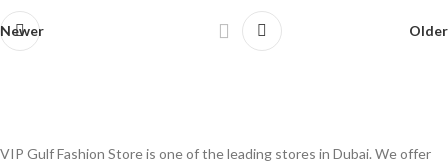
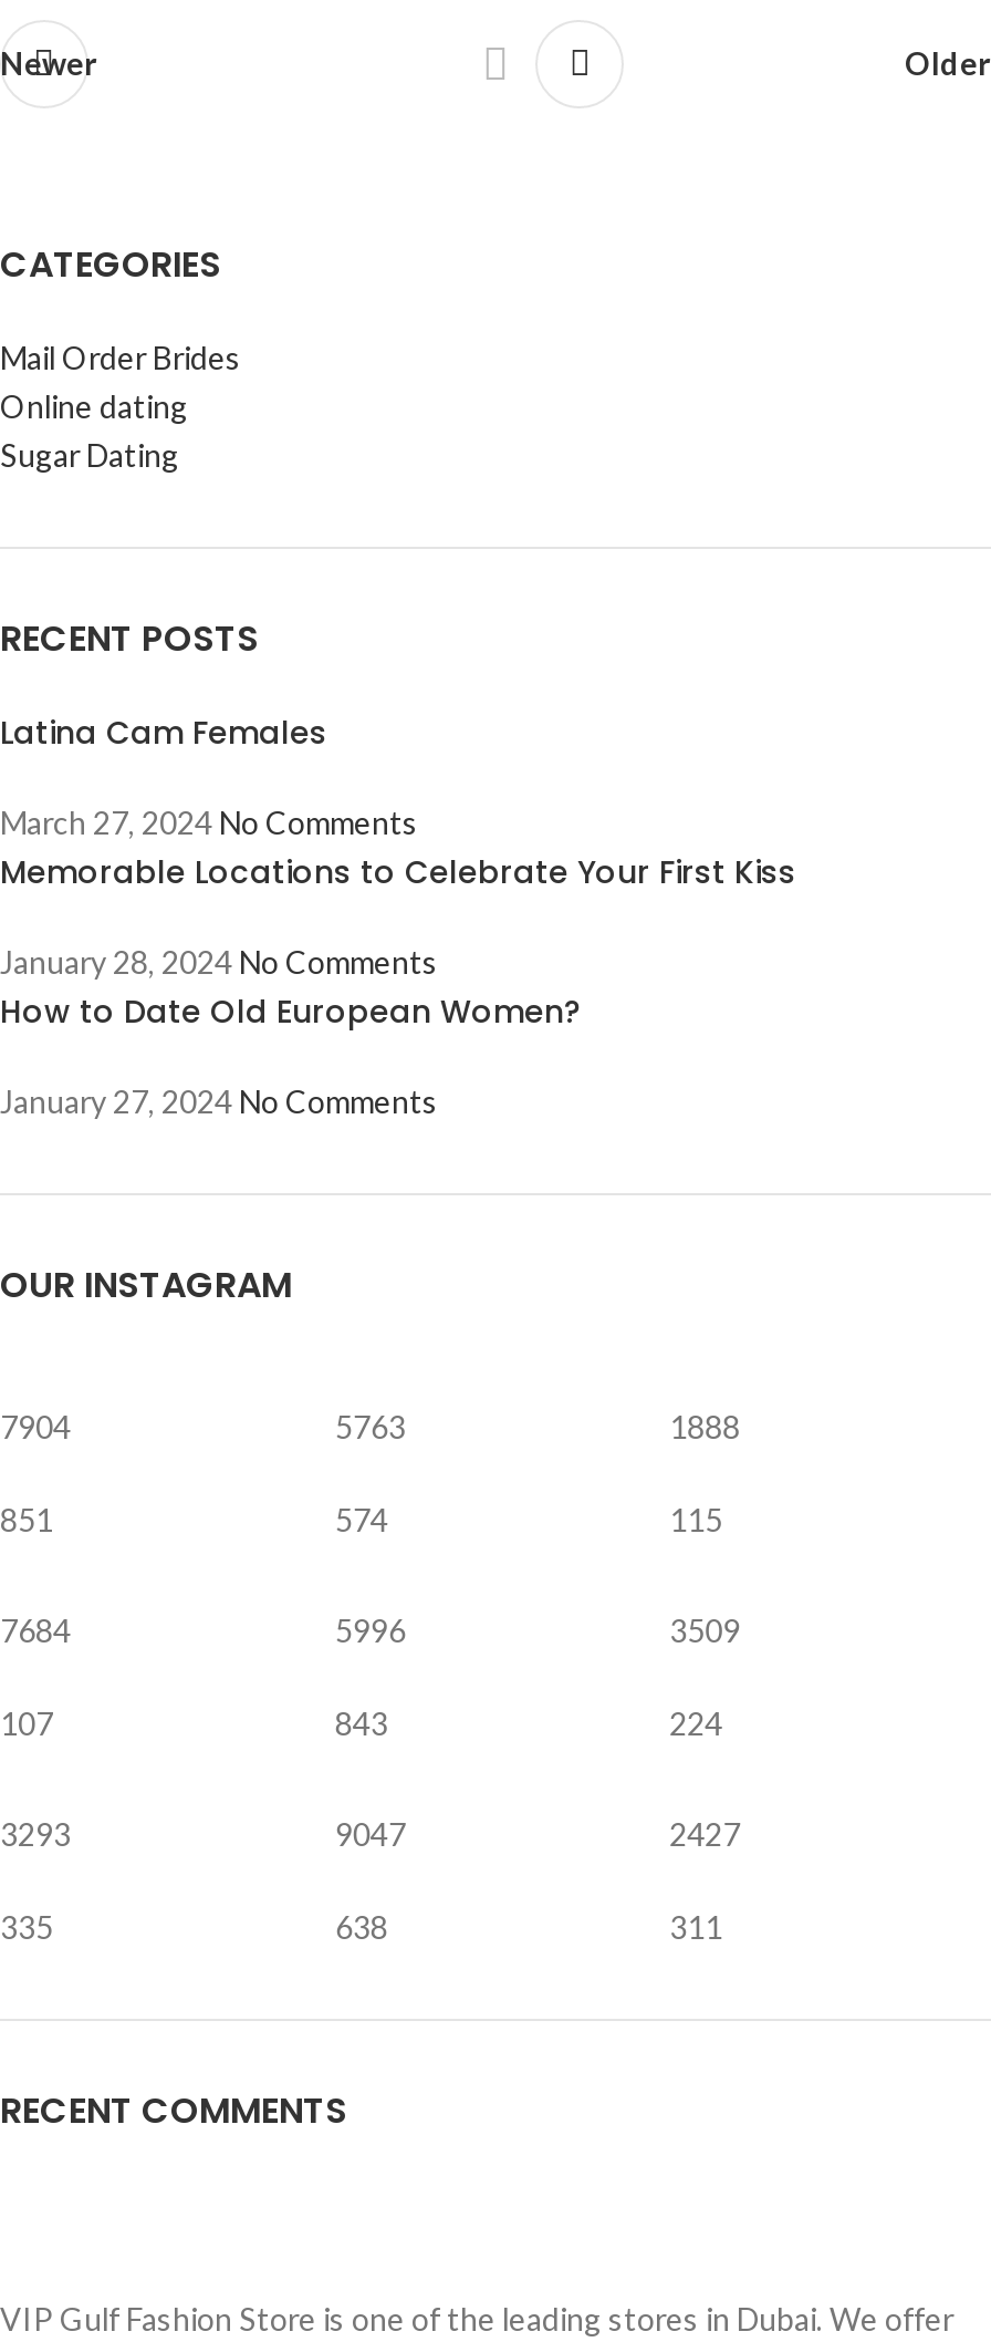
+ CATEGORIES
+ Mail Order Brides
+ Online dating
+ Sugar Dating

+ RECENT POSTS
+ Latina Cam Females
+ March 27, 2024 No Comments
+ Memorable Locations to Celebrate Your First Kiss
+ January 28, 2024 No Comments
+ How to Date Old European Women?
+ January 27, 2024 No Comments

+ OUR INSTAGRAM
+ 7904
+ 851

+ 1888
+ 115
+ 7684
+ 107

+ 3509
+ 224
+ 3293
+ 335

+ RECENT COMMENTS

+ 5763
+ 574

+ 5996
+ 843

+ 9047
+ 638

+ 2427
+ 311
